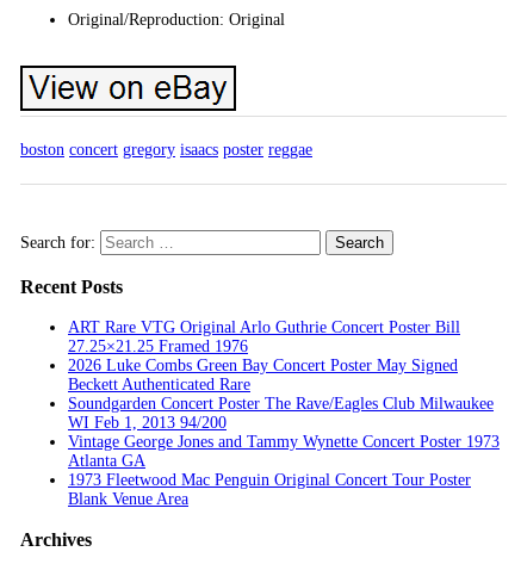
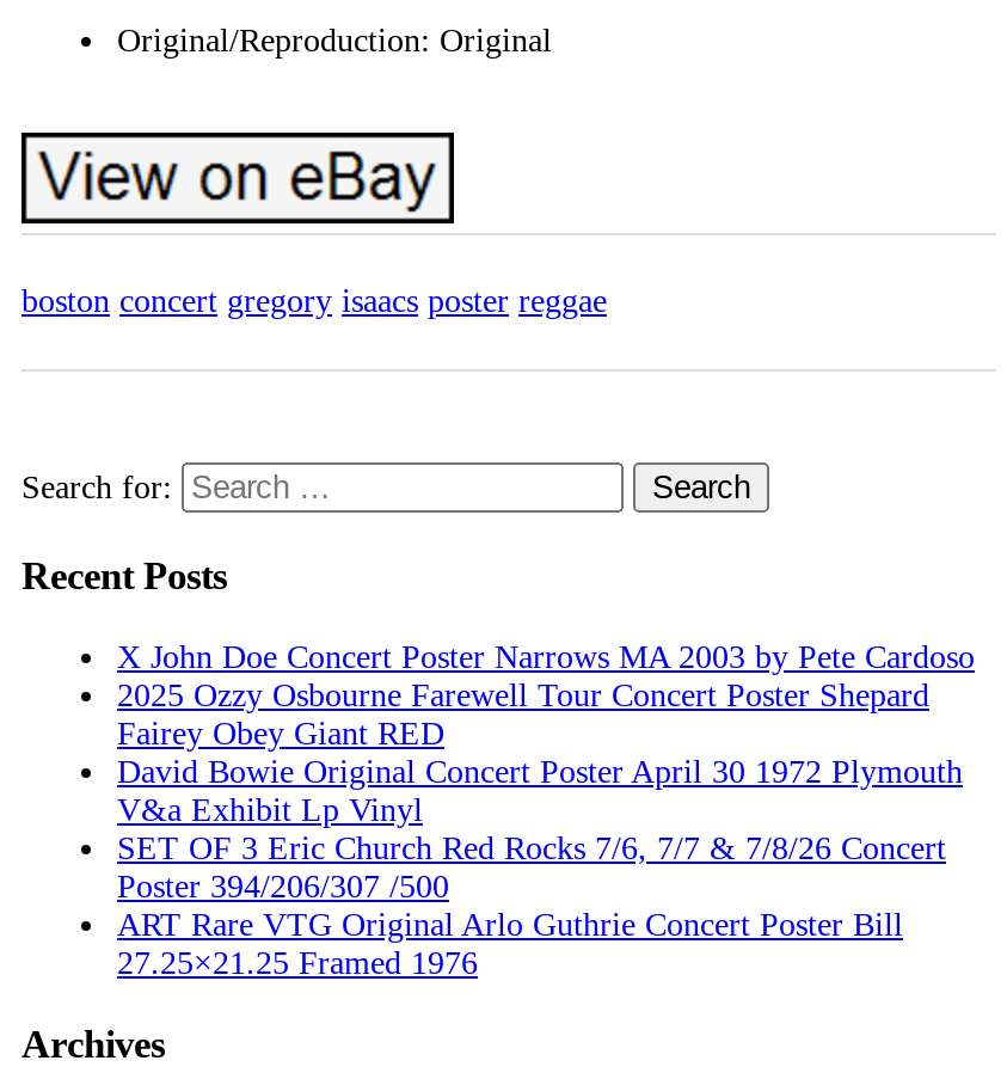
+ X John Doe Concert Poster Narrows MA 2003 by Pete Cardoso
+ 2025 Ozzy Osbourne Farewell Tour Concert Poster Shepard
+ Fairey Obey Giant RED
+ David Bowie Original Concert Poster April 30 1972 Plymouth
+ V&a Exhibit Lp Vinyl
+ SET OF 3 Eric Church Red Rocks 7/6, 7/7 & 7/8/26 Concert
+ Poster 394/206/307 /500

moved down: ART Rare VTG Original Arlo Guthrie Concert Poster Bill | 27.25×21.25 Framed 1976

- 2026 Luke Combs Green Bay Concert Poster May Signed
- Beckett Authenticated Rare
- Soundgarden Concert Poster The Rave/Eagles Club Milwaukee
- WI Feb 1, 2013 94/200
- Vintage George Jones and Tammy Wynette Concert Poster 1973
- Atlanta GA
- 1973 Fleetwood Mac Penguin Original Concert Tour Poster
- Blank Venue Area
